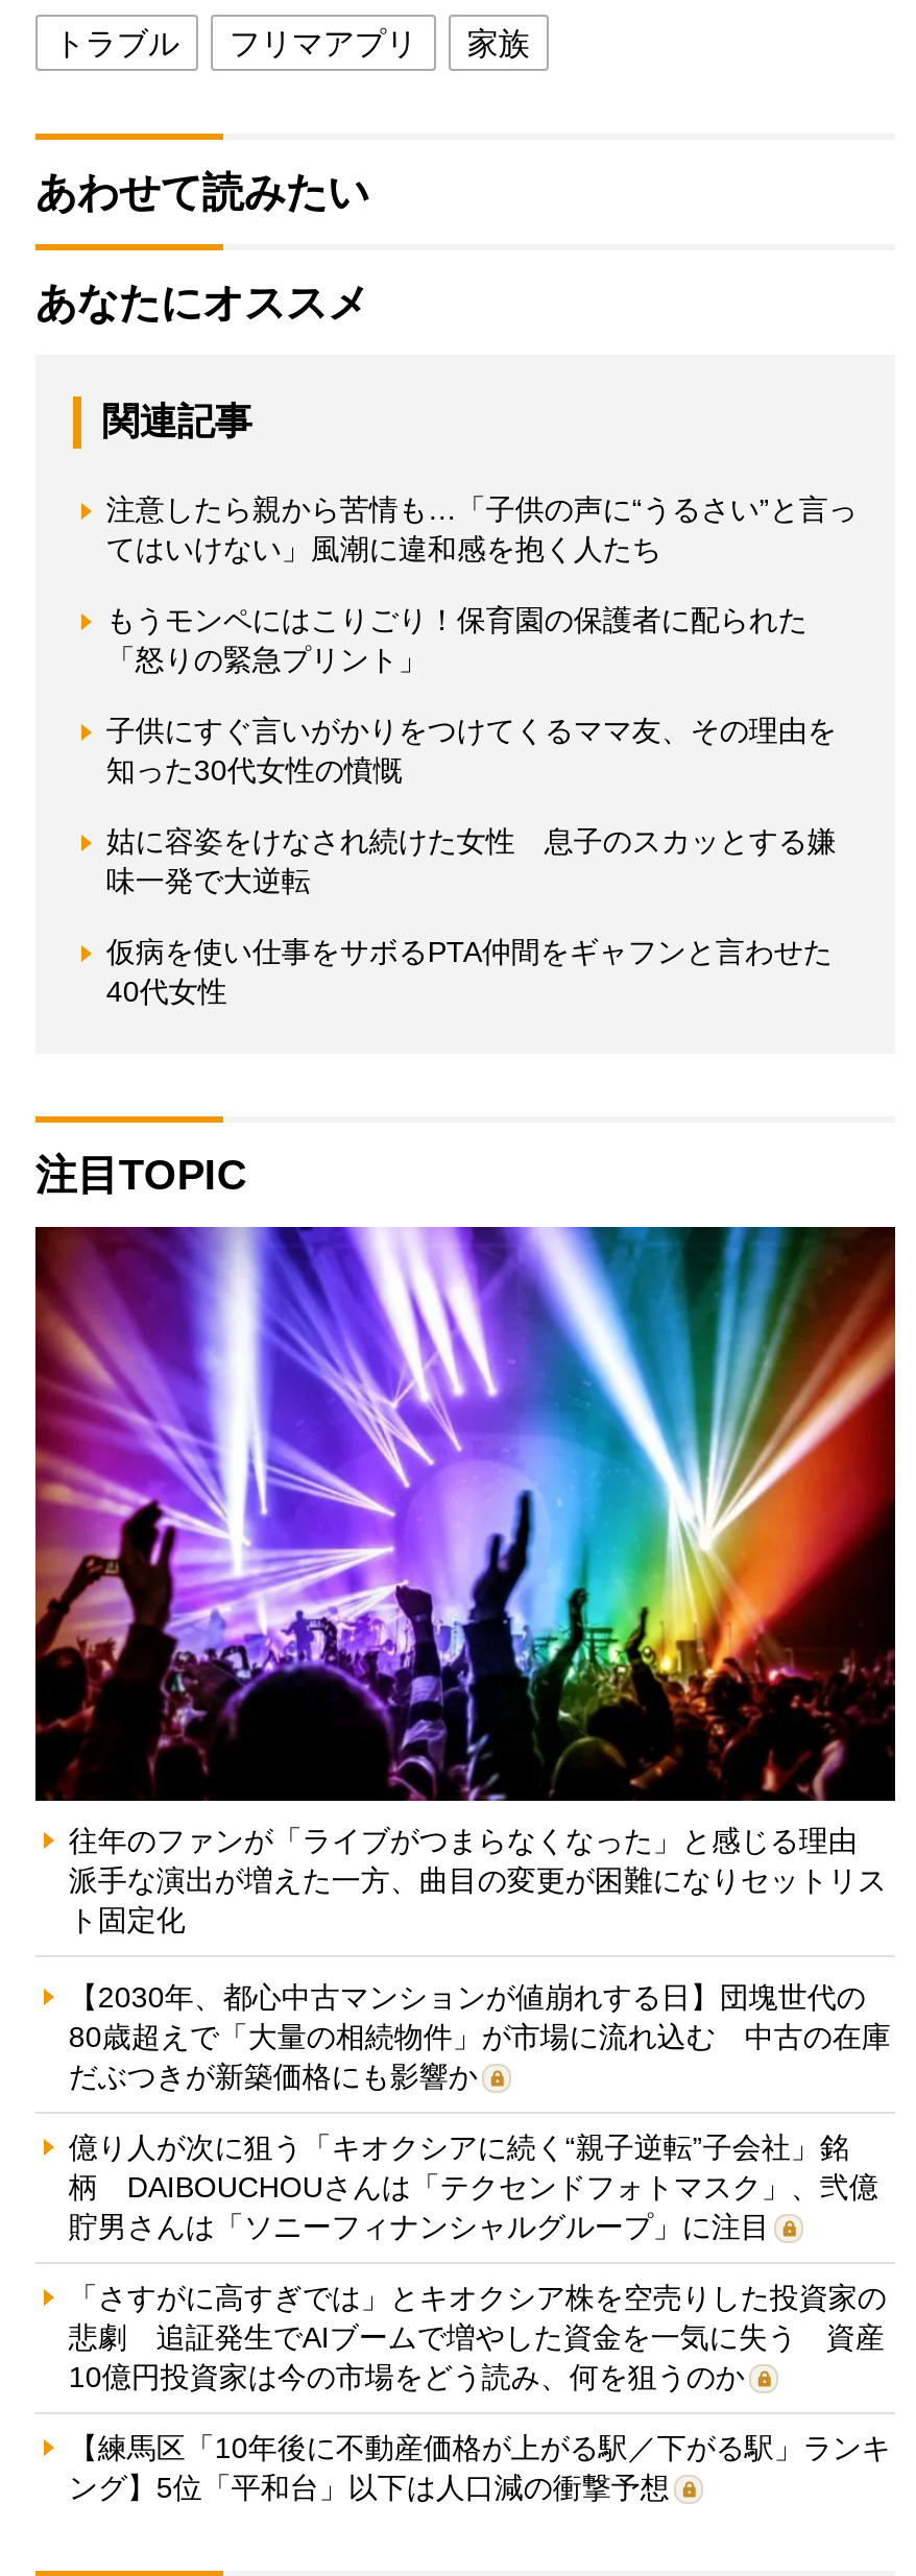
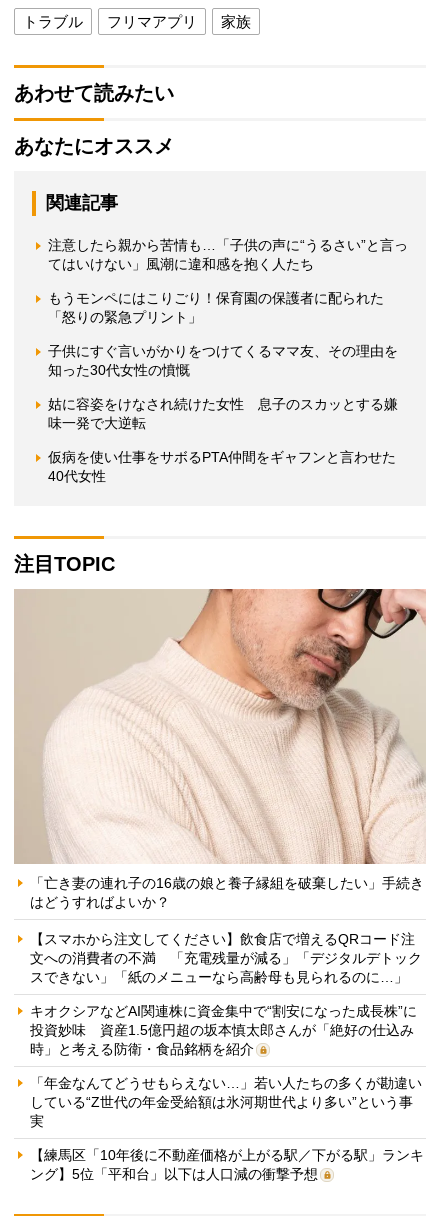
- [image]
- 往年のファンが「ライブがつまらなくなった」と感じる理由
- 派手な演出が増えた一方、曲目の変更が困難になりセットリス
- ト固定化
+ [image]
+ 「亡き妻の連れ子の16歳の娘と養子縁組を破棄したい」手続き
+ はどうすればよいか？

- 【2030年、都心中古マンションが値崩れする日】団塊世代の
- 80歳超えで「大量の相続物件」が市場に流れ込む 中古の在庫
- だぶつきが新築価格にも影響か
+ 【スマホから注文してください】飲食店で増えるQRコード注
+ 文への消費者の不満 「充電残量が減る」「デジタルデトック
+ スできない」「紙のメニューなら高齢母も見られるのに…」

- 億り人が次に狙う「キオクシアに続く“親子逆転”子会社」銘
- 柄 DAIBOUCHOUさんは「テクセンドフォトマスク」、弐億
- 貯男さんは「ソニーフィナンシャルグループ」に注目
+ キオクシアなどAI関連株に資金集中で“割安になった成長株”に
+ 投資妙味 資産1.5億円超の坂本慎太郎さんが「絶好の仕込み
+ 時」と考える防衛・食品銘柄を紹介

- 「さすがに高すぎでは」とキオクシア株を空売りした投資家の
- 悲劇 追証発生でAIブームで増やした資金を一気に失う 資産
- 10億円投資家は今の市場をどう読み、何を狙うのか
+ 「年金なんてどうせもらえない…」若い人たちの多くが勘違い
+ している“Z世代の年金受給額は氷河期世代より多い”という事
+ 実
